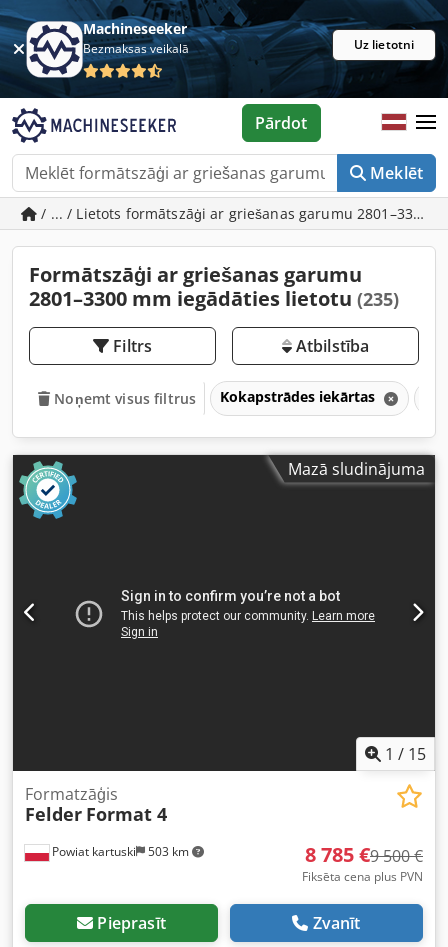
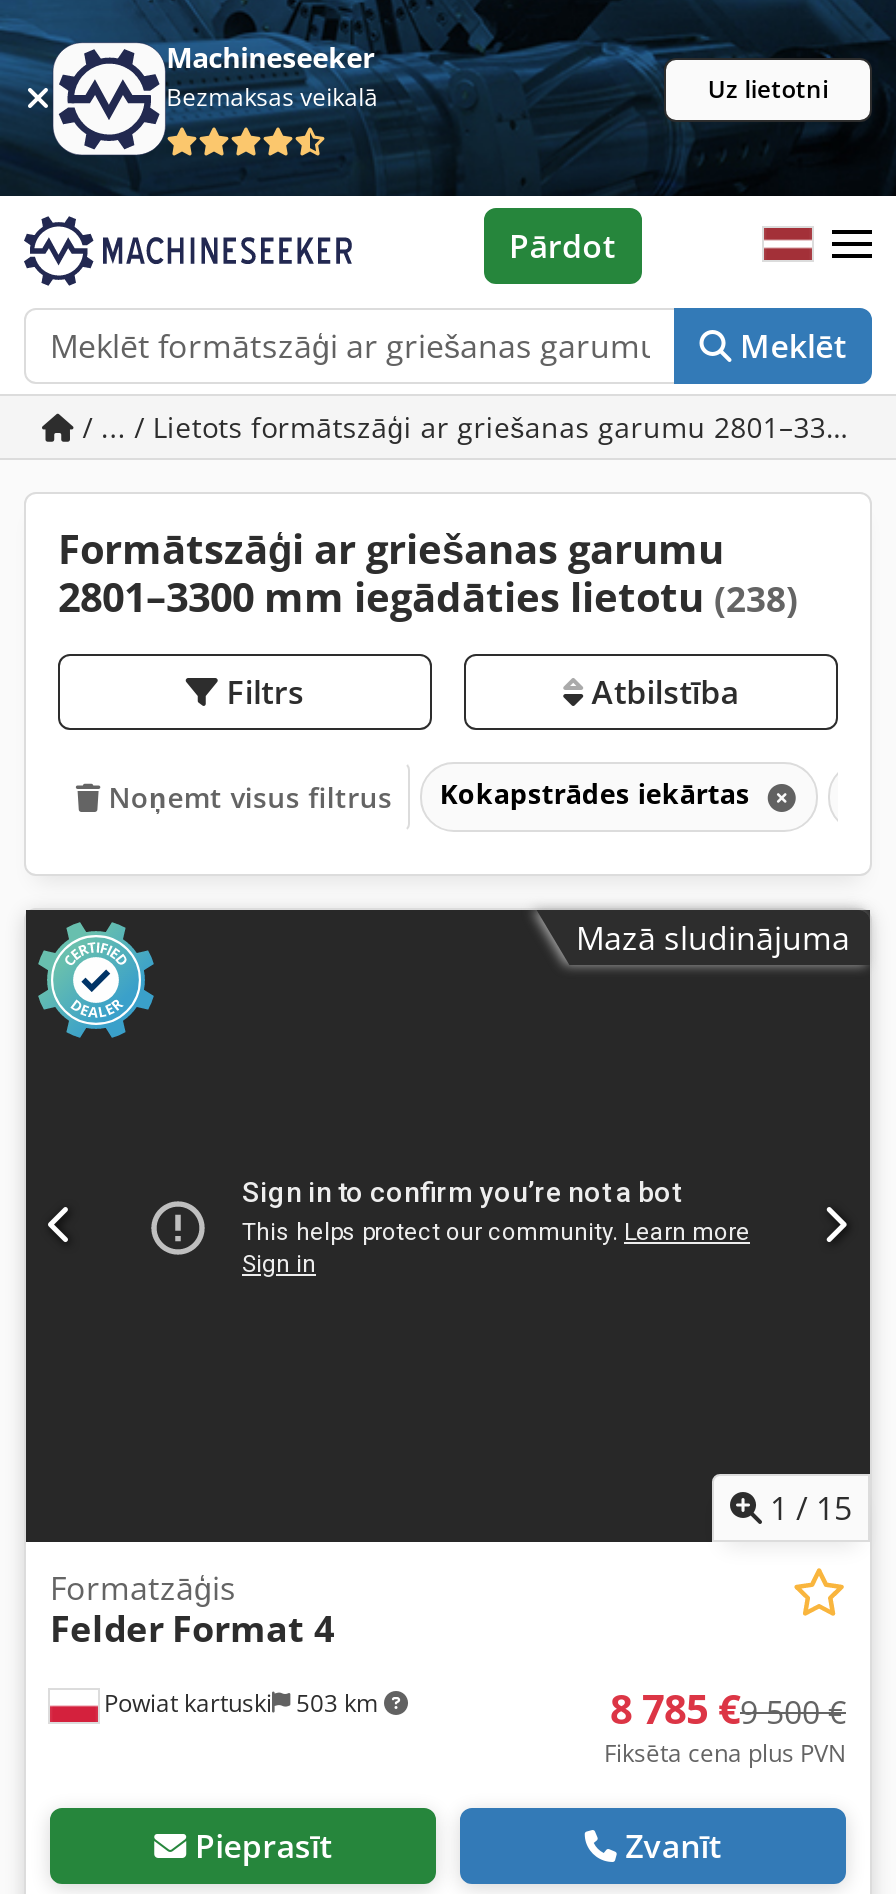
- 2801–3300 mm iegādāties lietotu (235)
+ 2801–3300 mm iegādāties lietotu (238)
